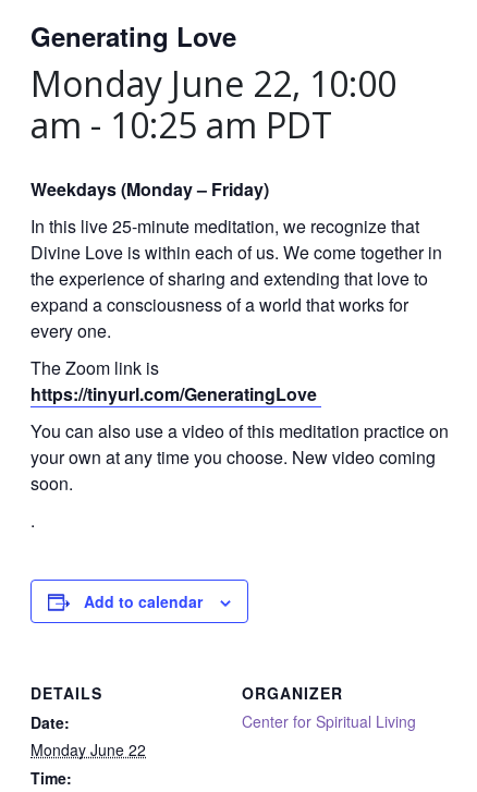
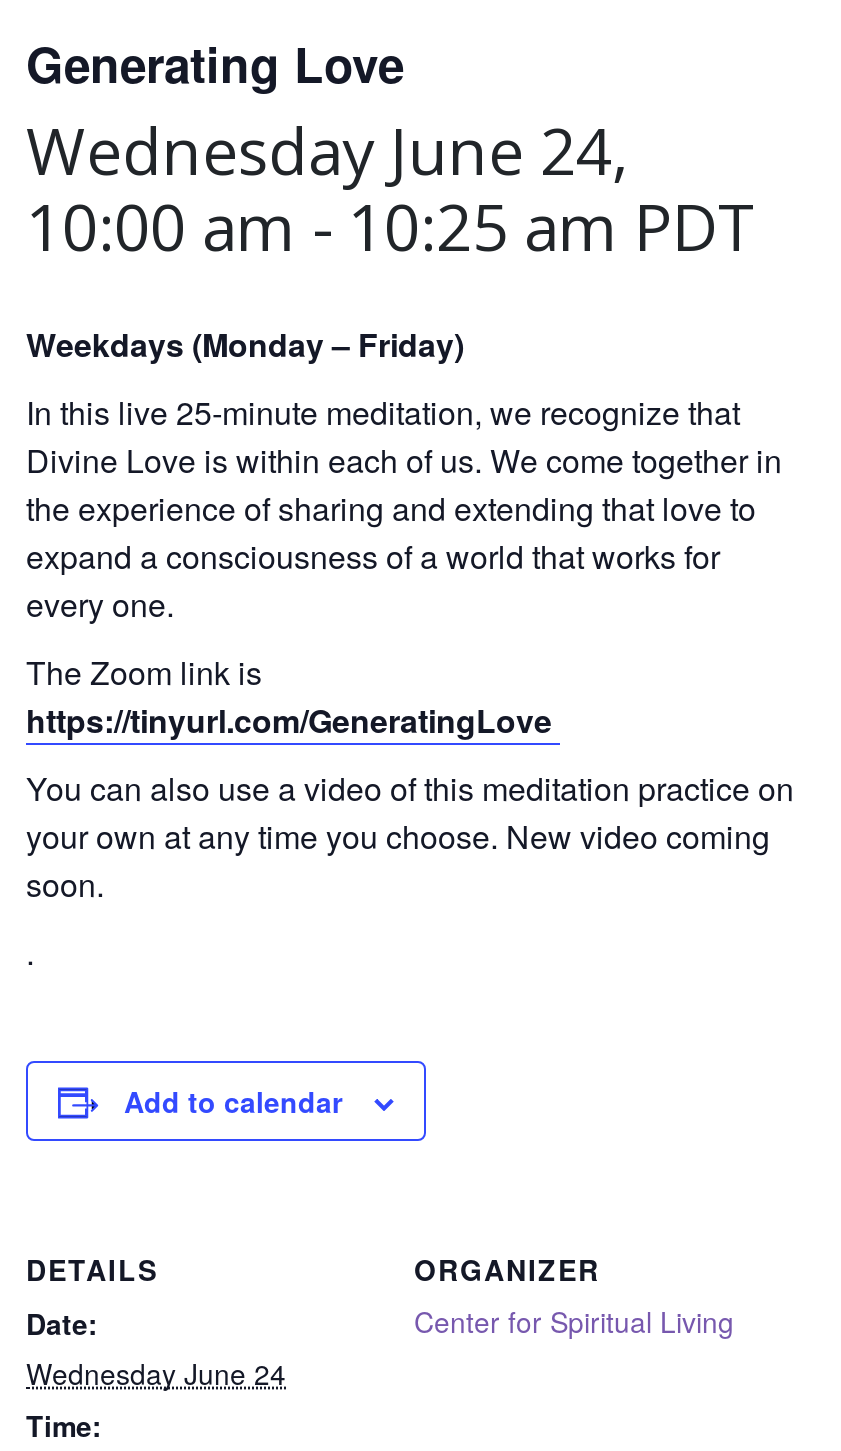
- Monday June 22, 10:00
- am -10:25 am PDT
+ Wednesday June 24,
+ 10:00 am -10:25 am PDT

- Monday June 22
+ Wednesday June 24
